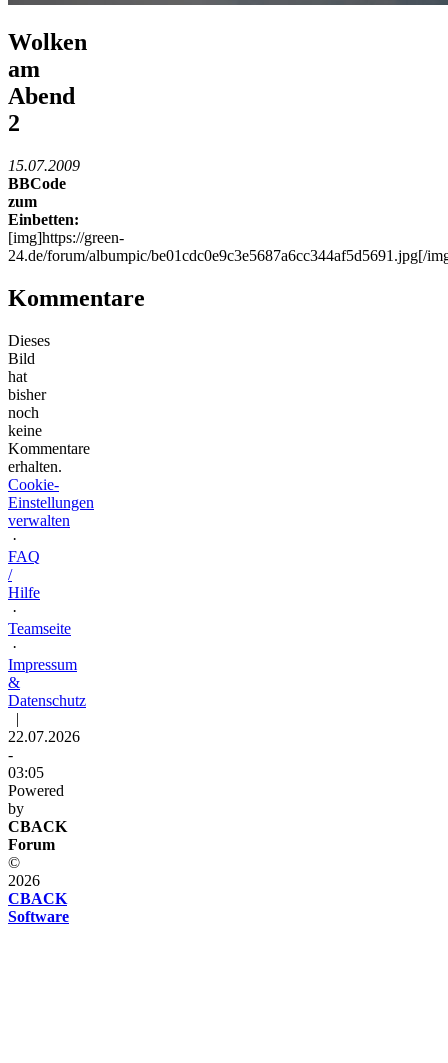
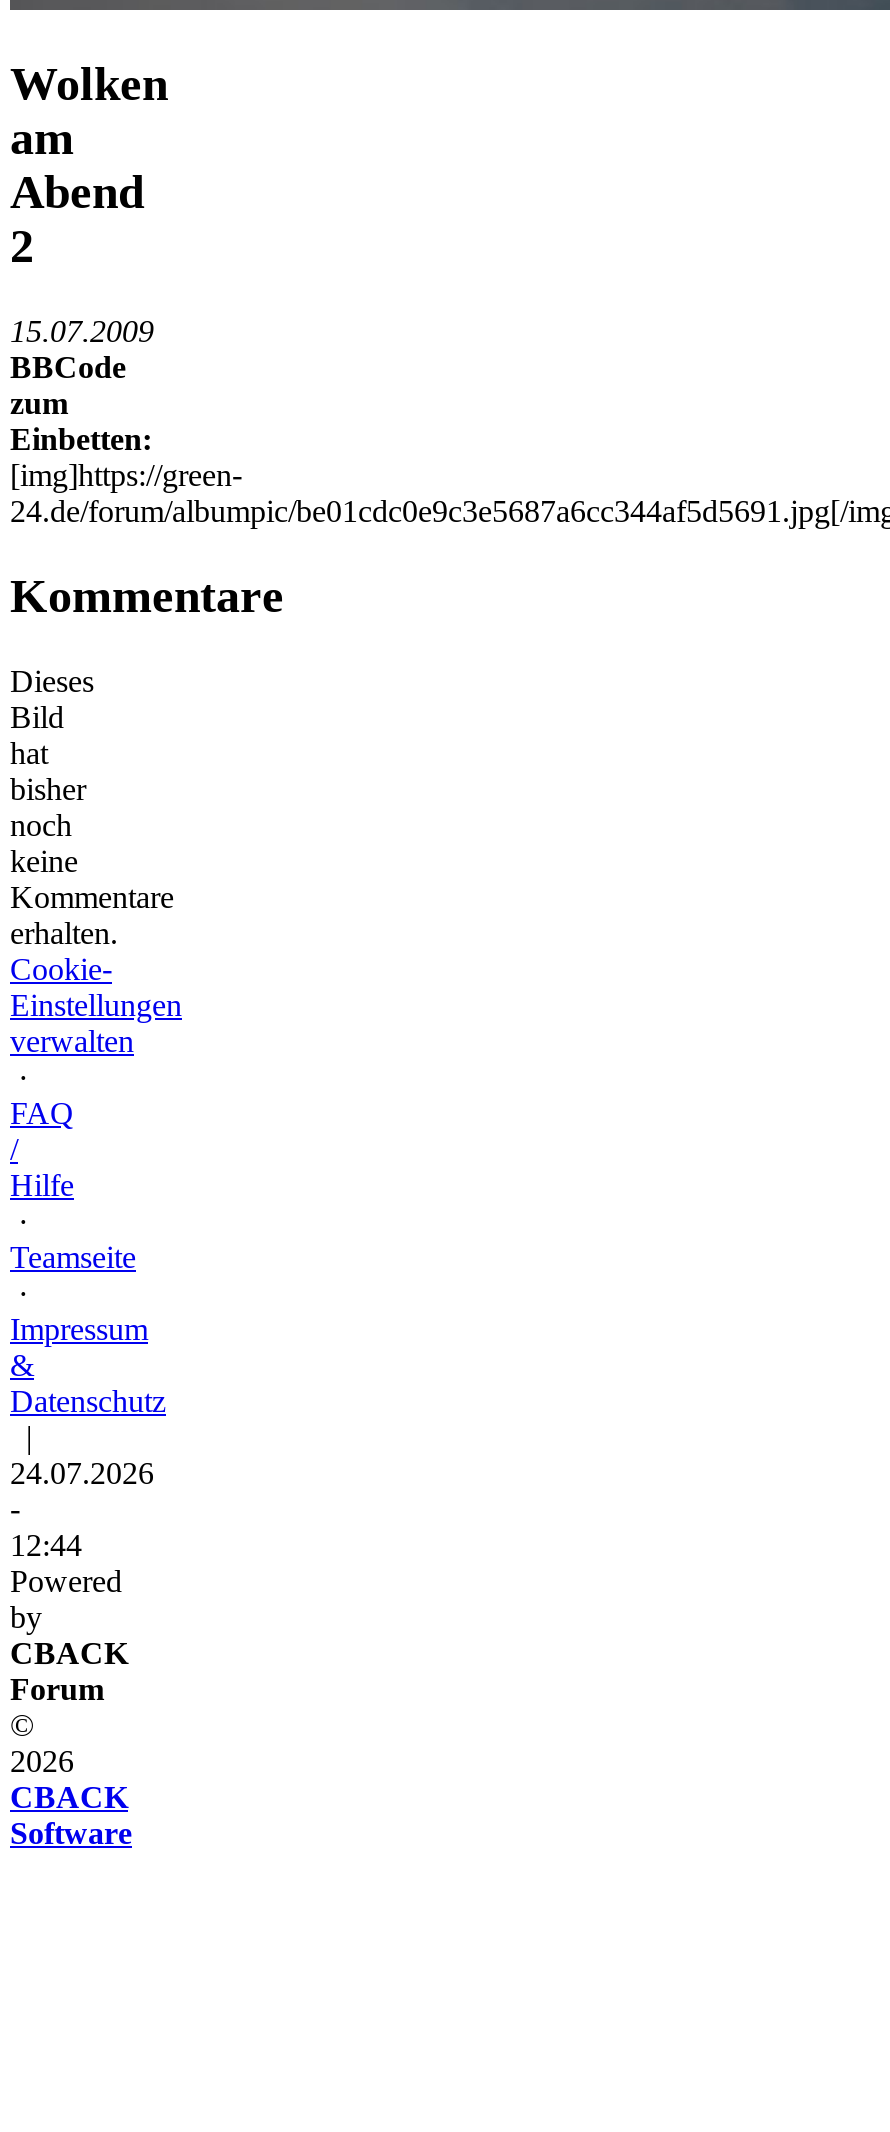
- 22.07.2026
+ 24.07.2026

- 03:05
+ 12:44
